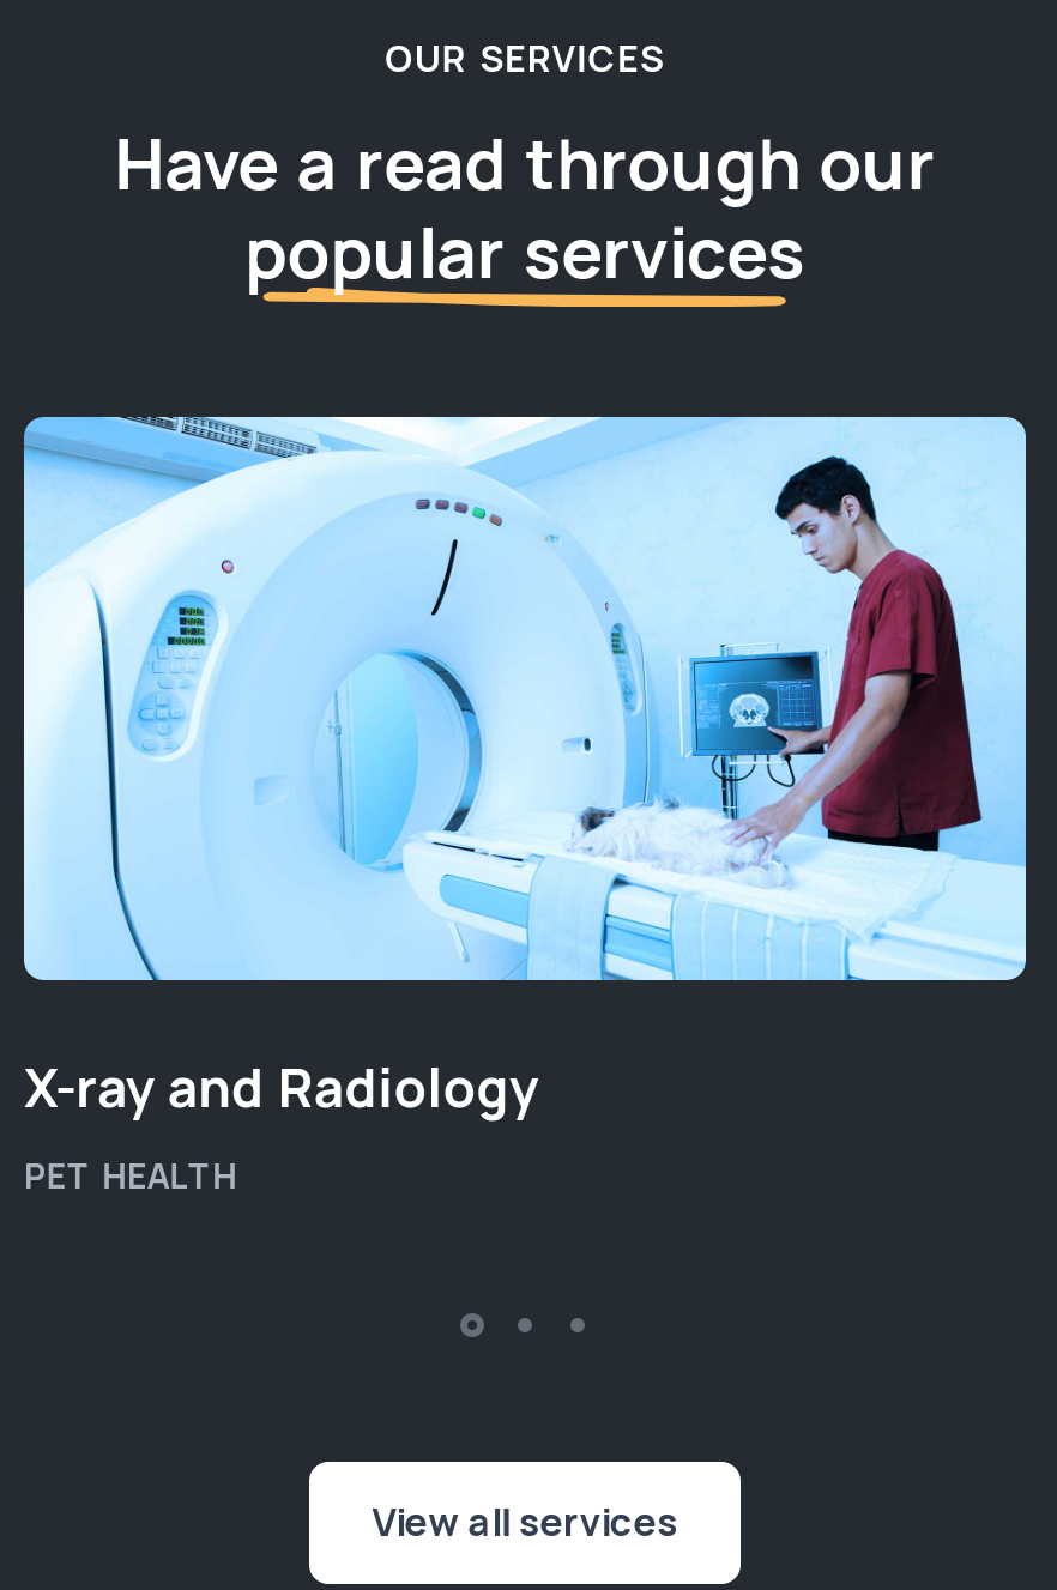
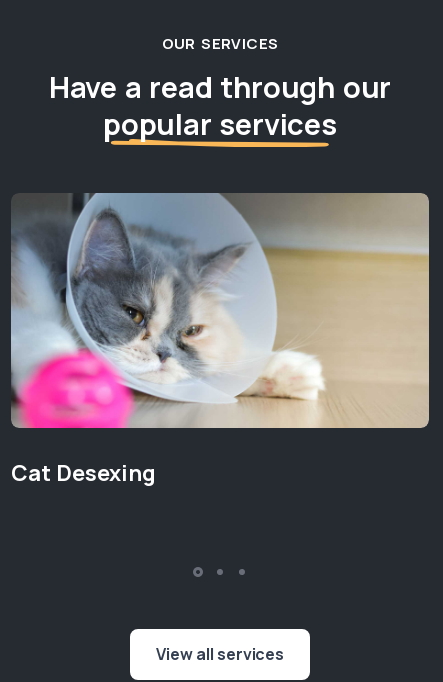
- [image]
- X-ray and Radiology
- PET HEALTH
+ [image]
+ Cat Desexing
